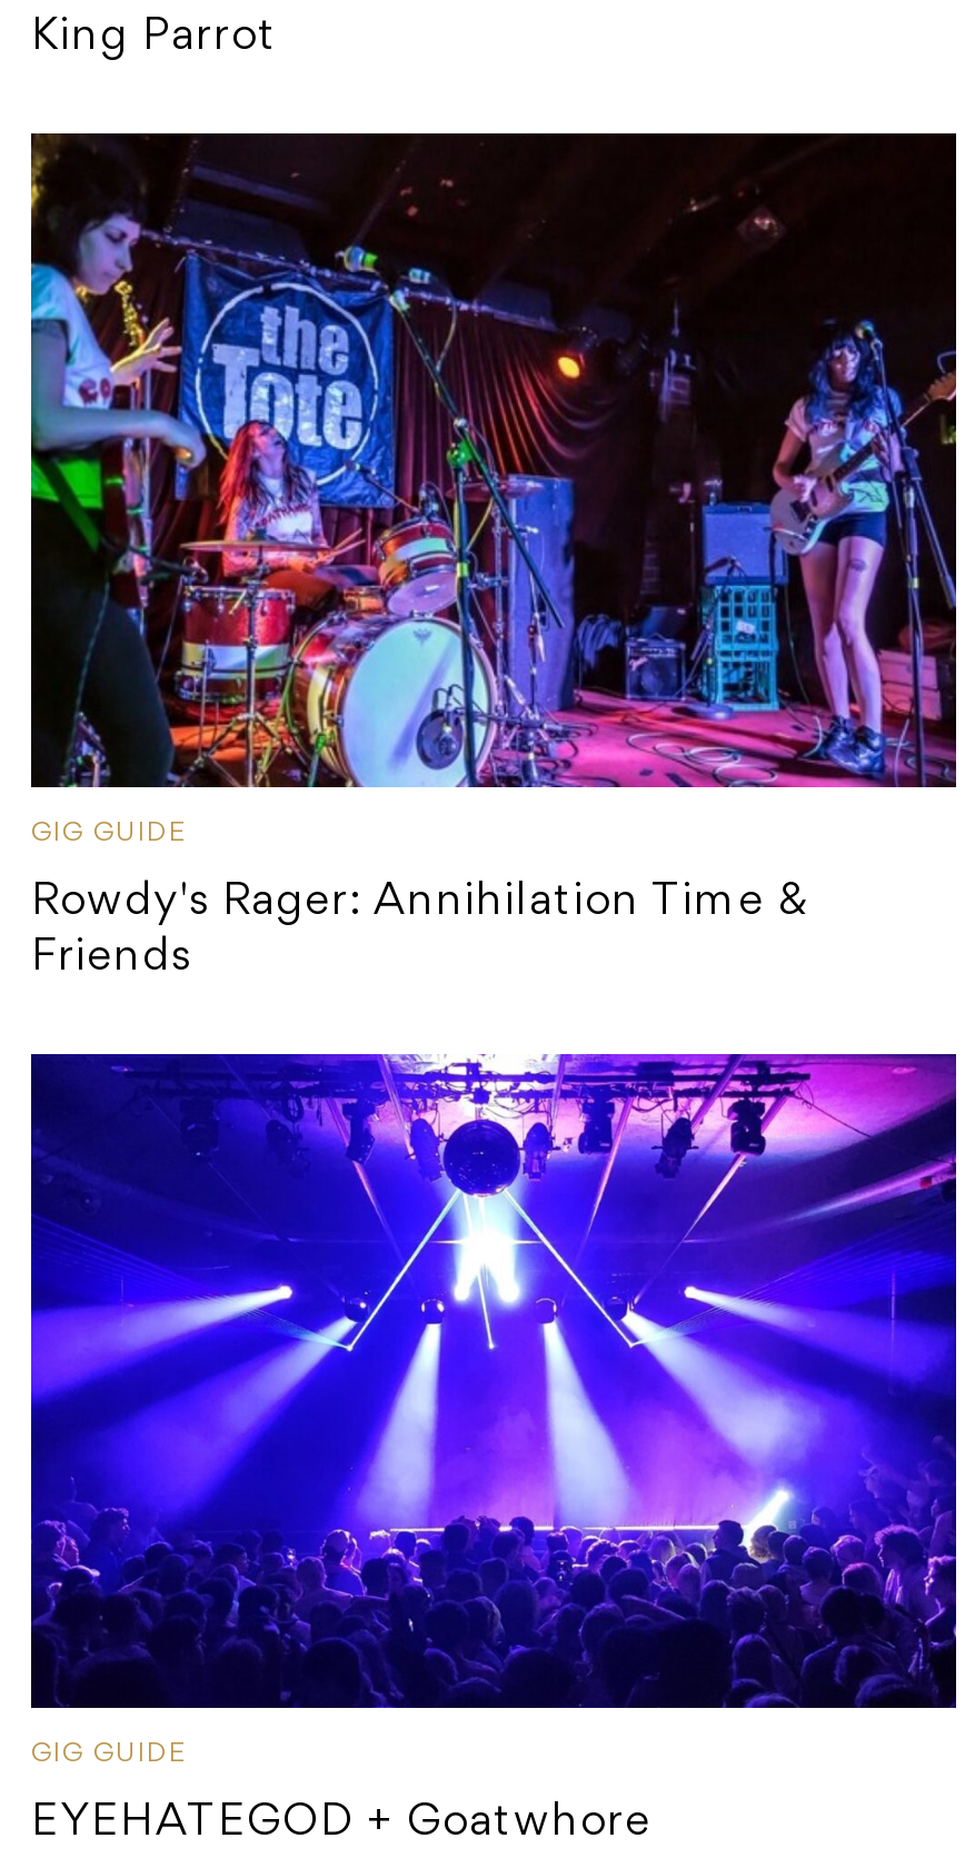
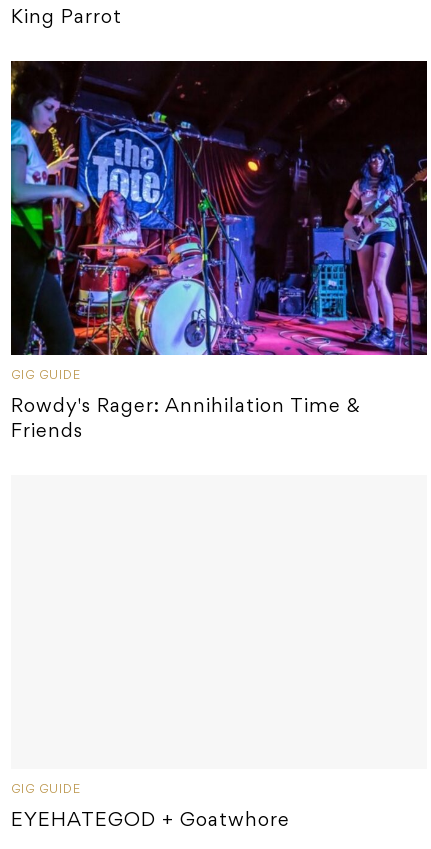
- [image]
